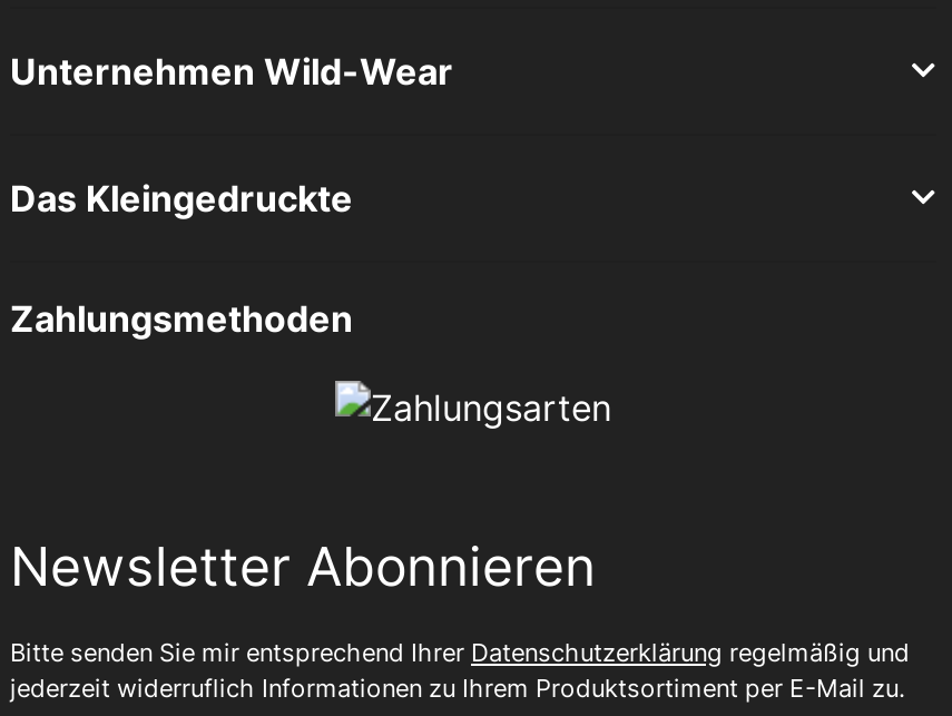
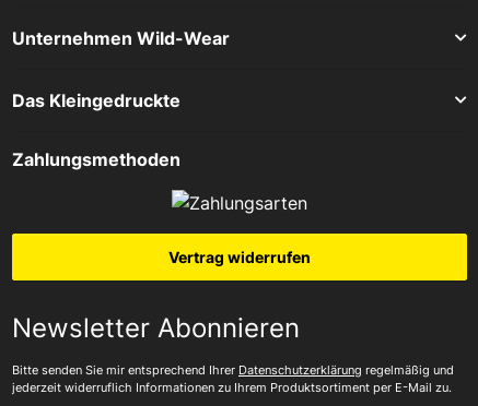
+ Vertrag widerrufen
